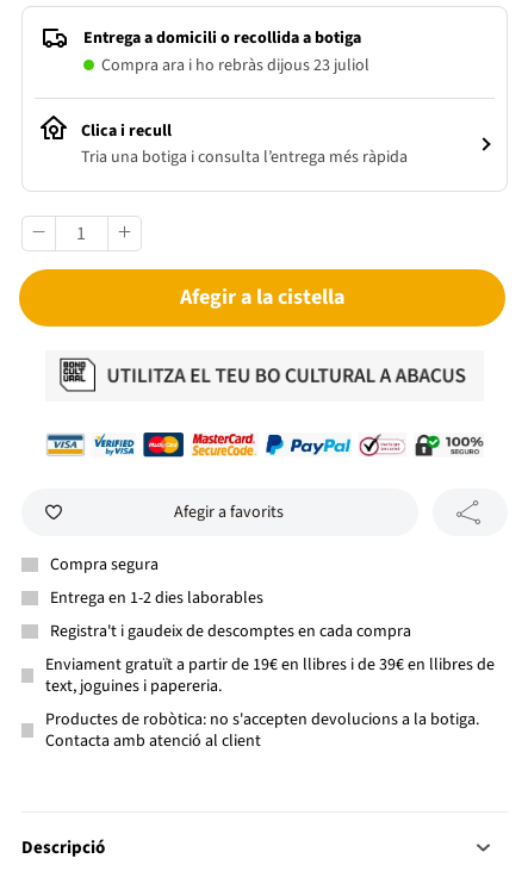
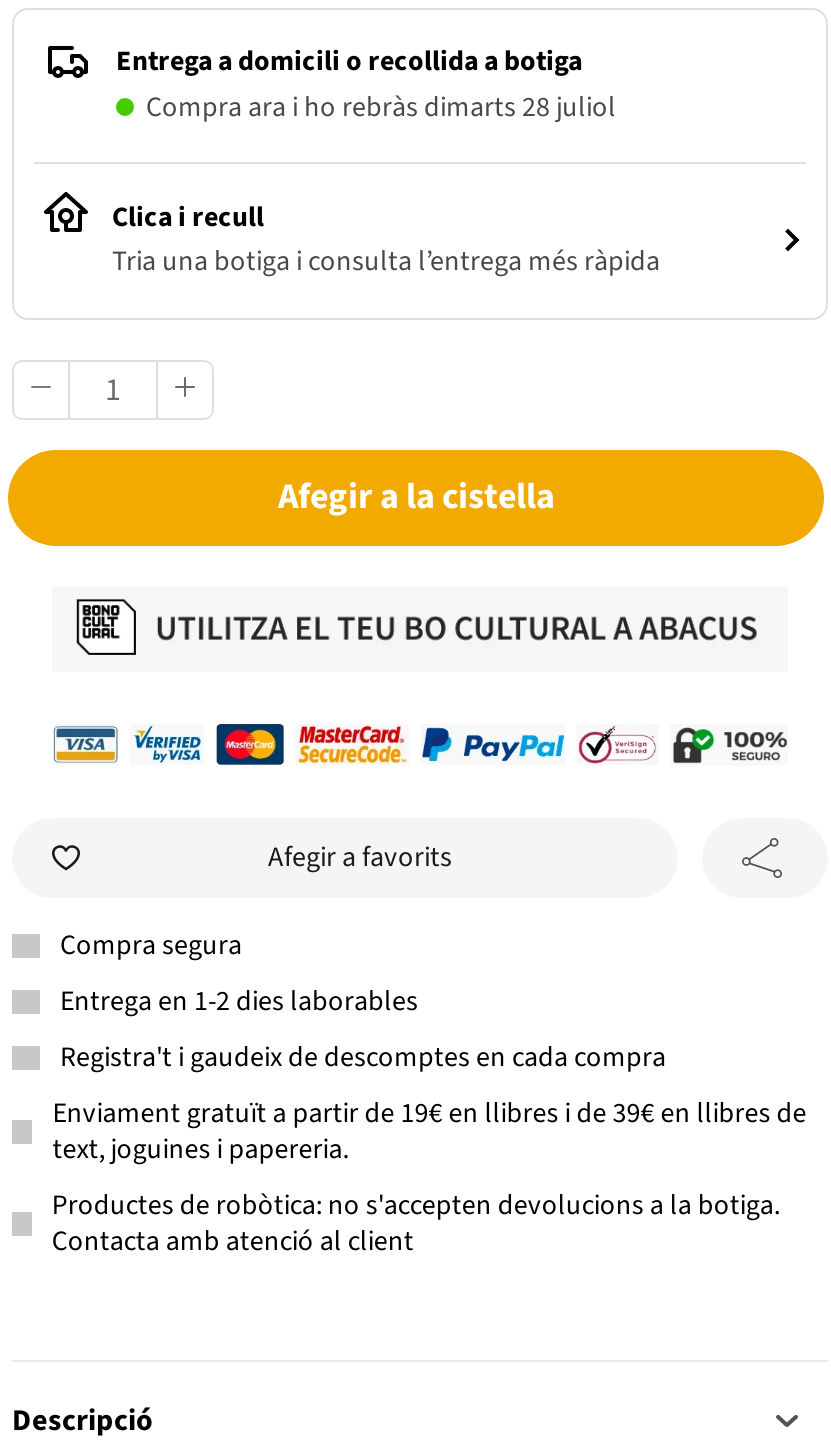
- Compra ara i ho rebràs dijous 23 juliol
+ Compra ara i ho rebràs dimarts 28 juliol
